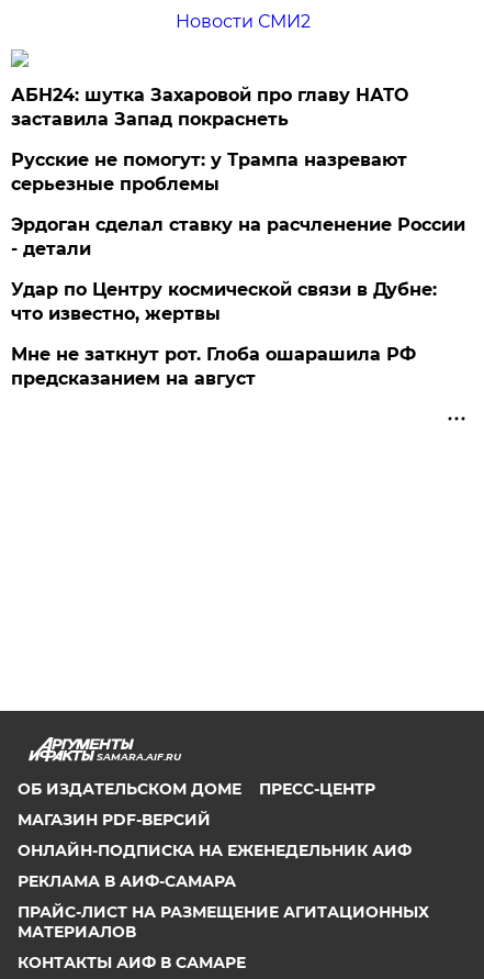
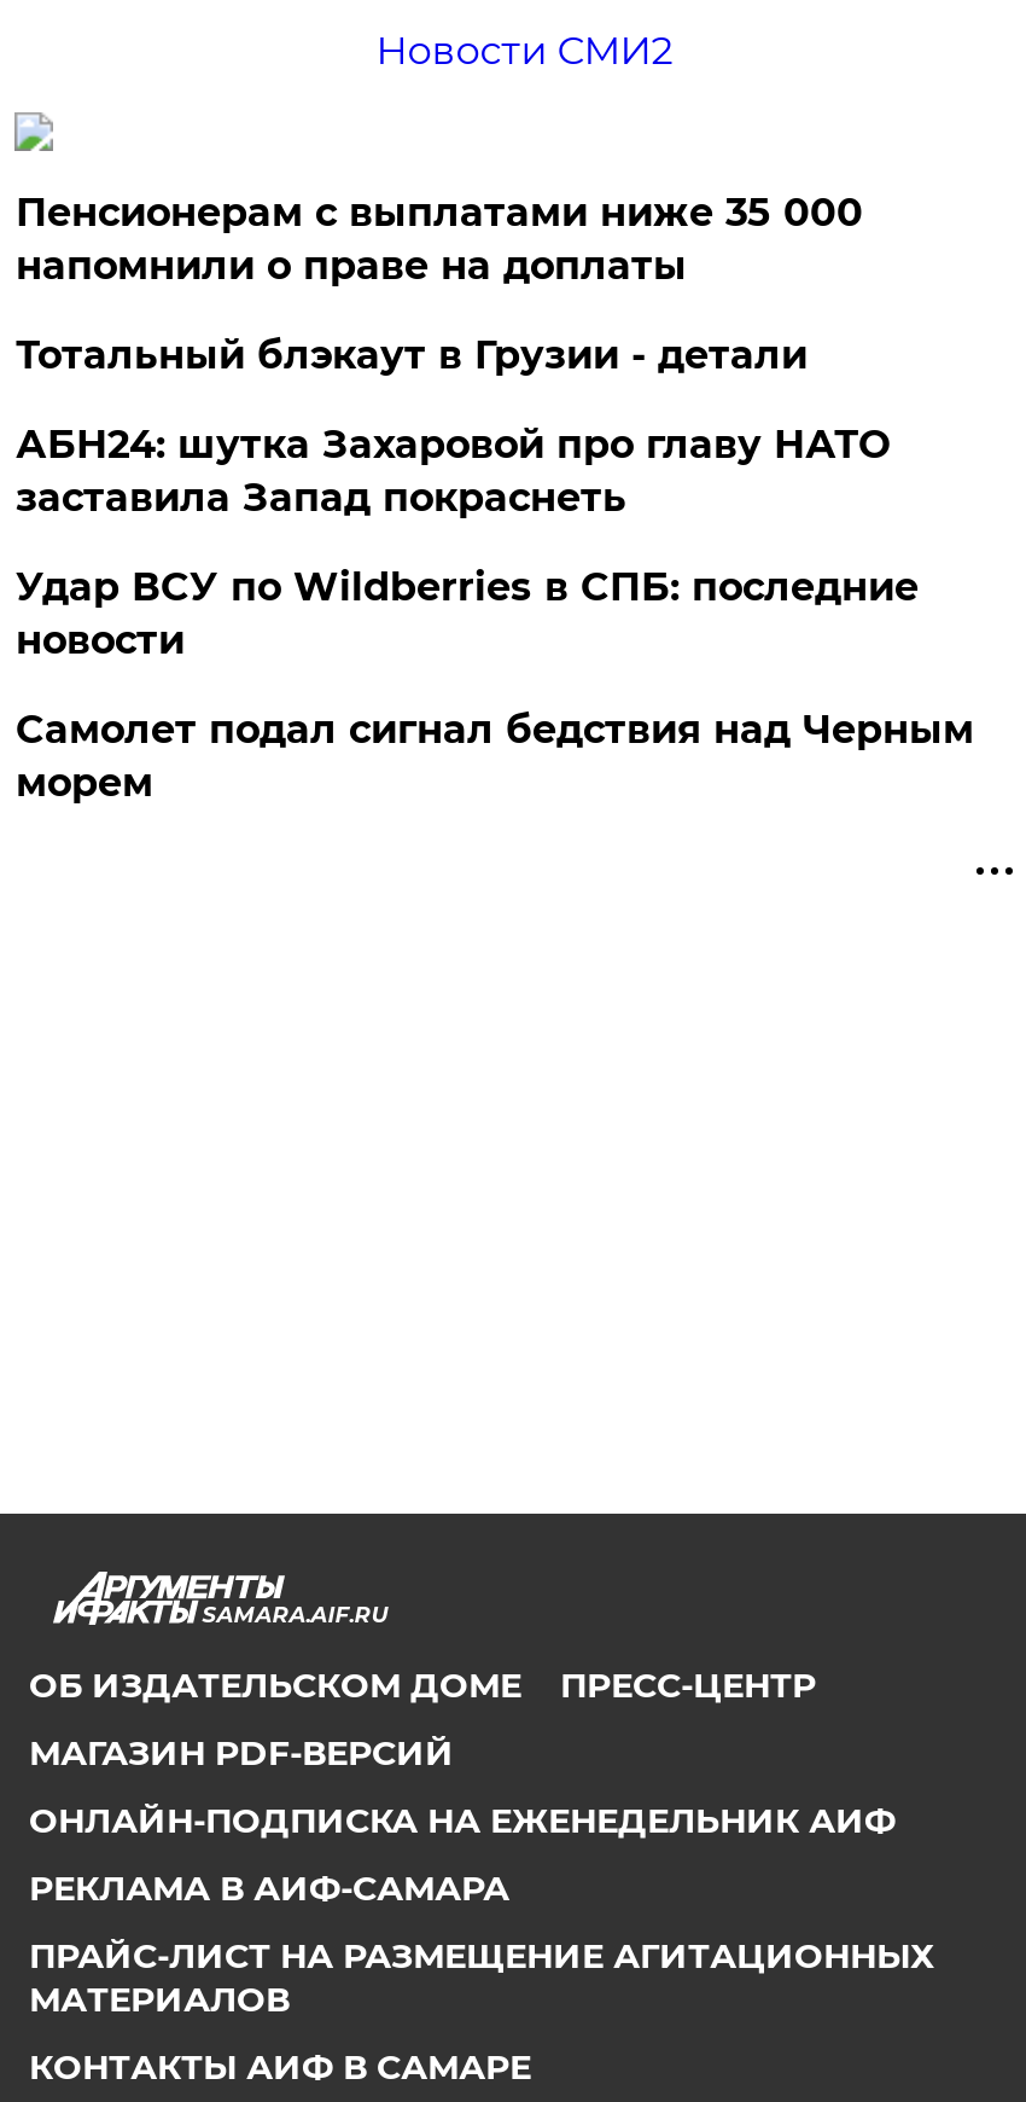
+ Пенсионерам с выплатами ниже 35 000
+ напомнили о праве на доплаты
+ Тотальный блэкаут в Грузии - детали

moved down: АБН24: шутка Захаровой про главу НАТО | заставила Запад покраснеть

- Русские не помогут: у Трампа назревают
- серьезные проблемы
- Эрдоган сделал ставку на расчленение России
- - детали
- Удар по Центру космической связи в Дубне:
- что известно, жертвы
- Мне не заткнут рот. Глоба ошарашила РФ
- предсказанием на август
+ Удар ВСУ по Wildberries в СПБ: последние
+ новости
+ Самолет подал сигнал бедствия над Черным
+ морем
